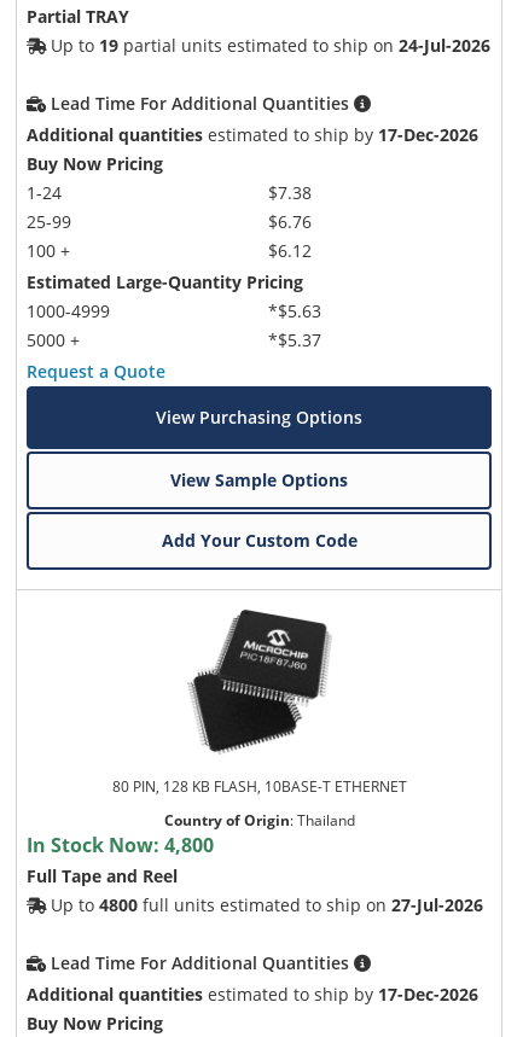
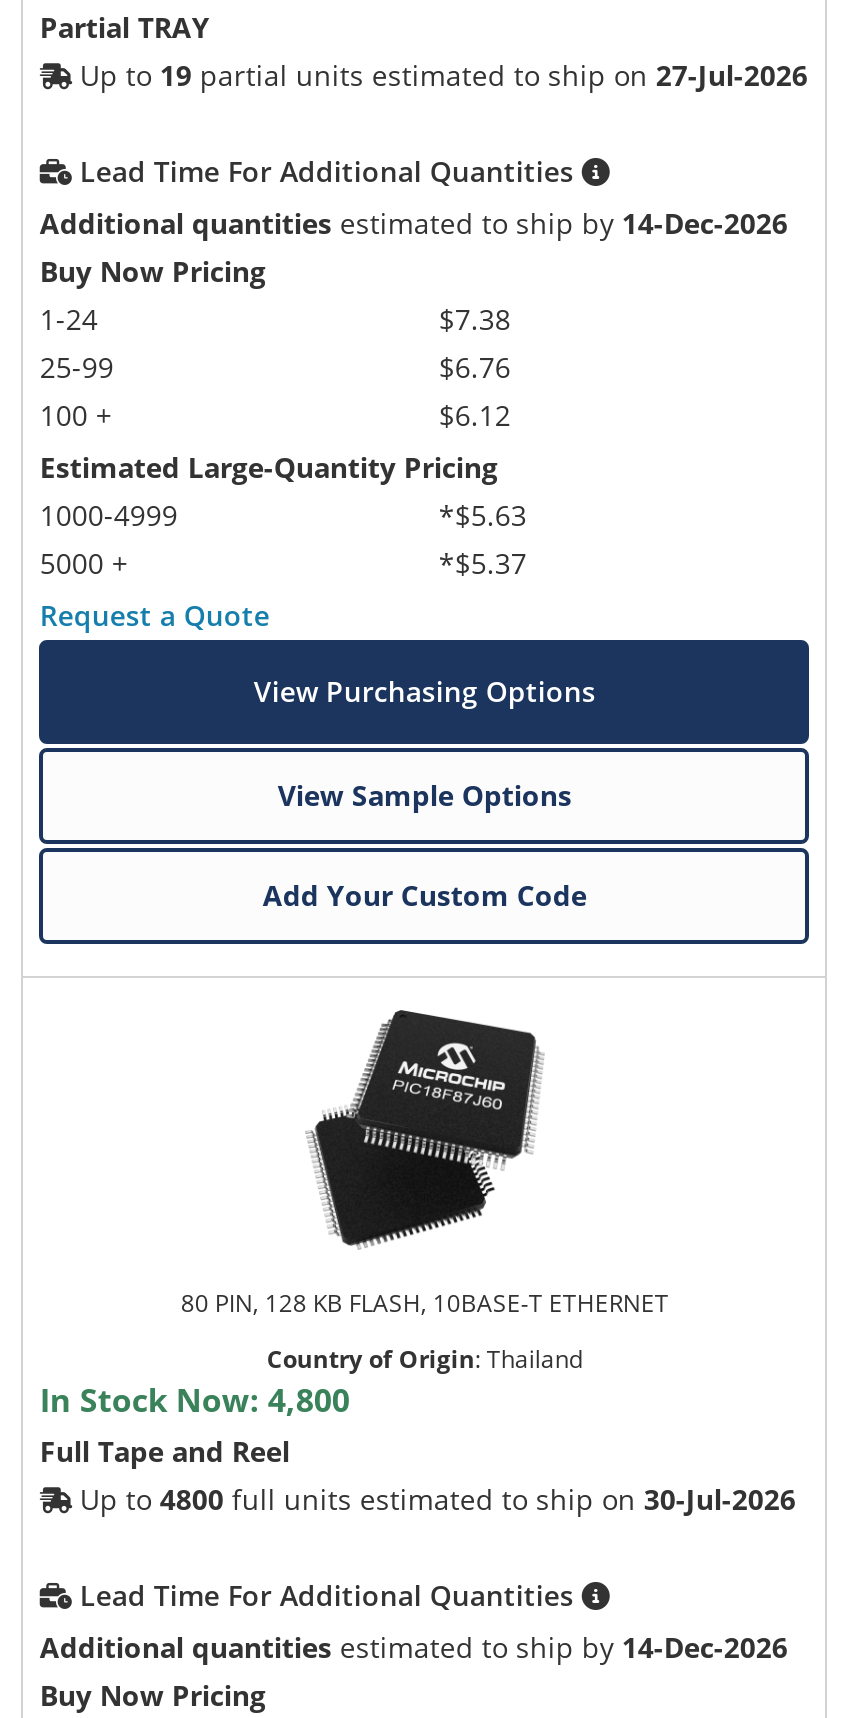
- Up to 19 partial units estimated to ship on 24-Jul-2026
+ Up to 19 partial units estimated to ship on 27-Jul-2026

- Additional quantities estimated to ship by 17-Dec-2026
+ Additional quantities estimated to ship by 14-Dec-2026

- Up to 4800 full units estimated to ship on 27-Jul-2026
+ Up to 4800 full units estimated to ship on 30-Jul-2026

- Additional quantities estimated to ship by 17-Dec-2026
+ Additional quantities estimated to ship by 14-Dec-2026
